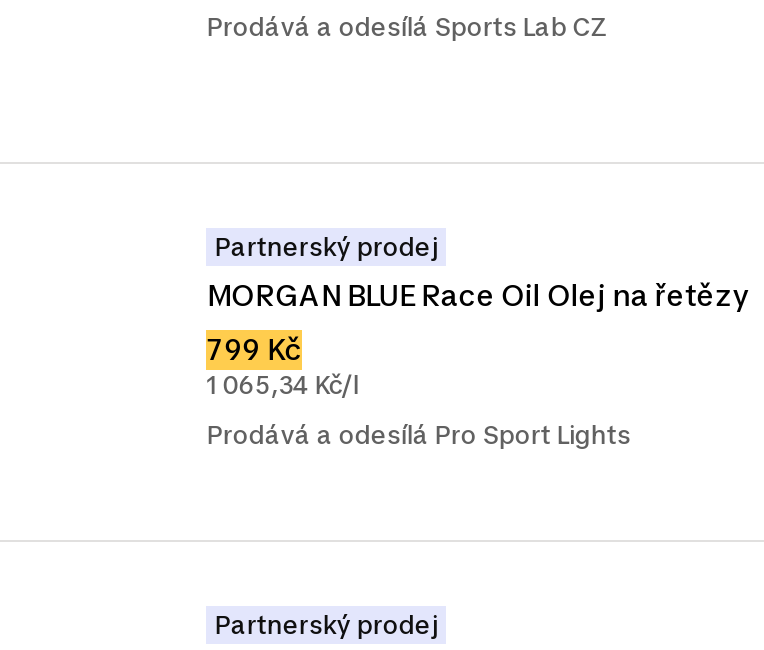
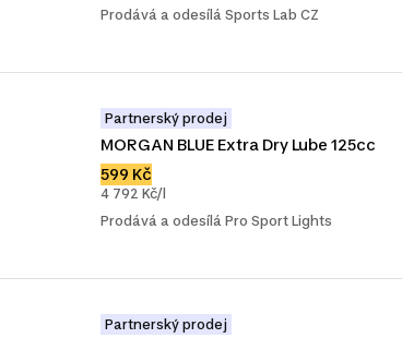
- MORGAN BLUE Race Oil Olej na řetězy
+ MORGAN BLUE Extra Dry Lube 125cc

- 799 Kč
- 1 065,34 Kč/l
+ 599 Kč
+ 4 792 Kč/l
